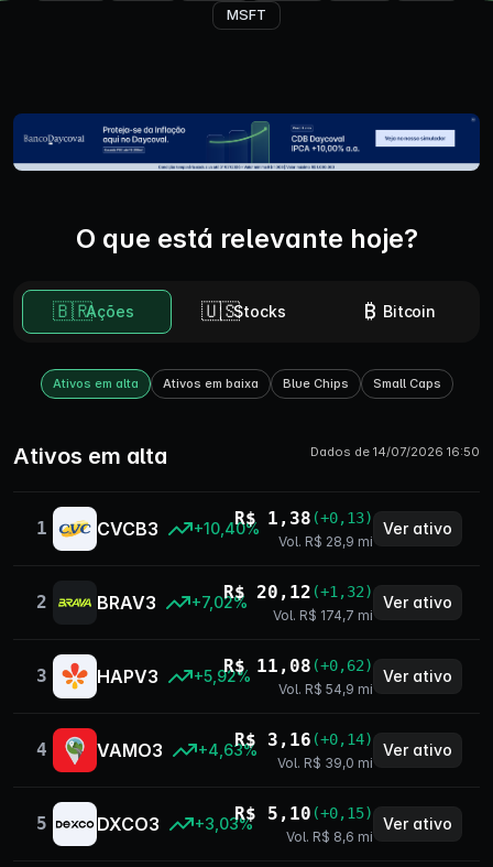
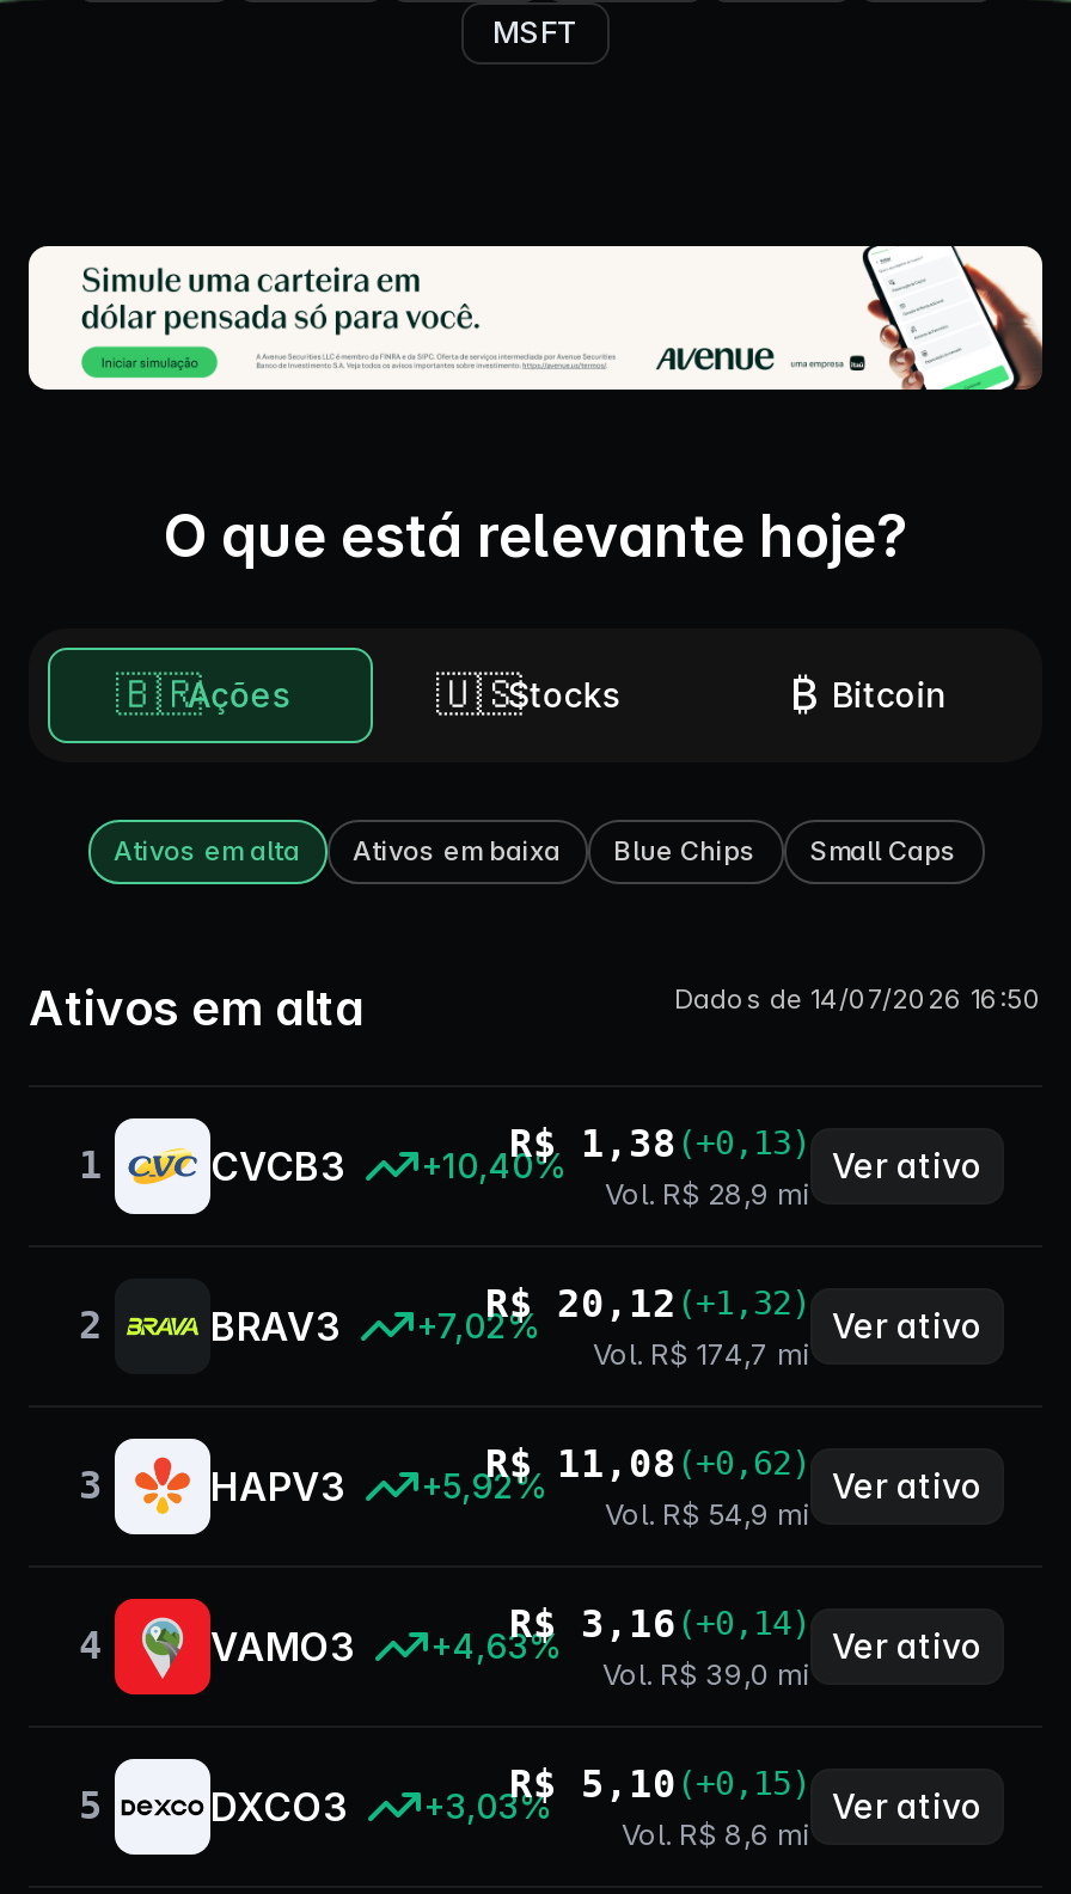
- [image]
+ [image]
